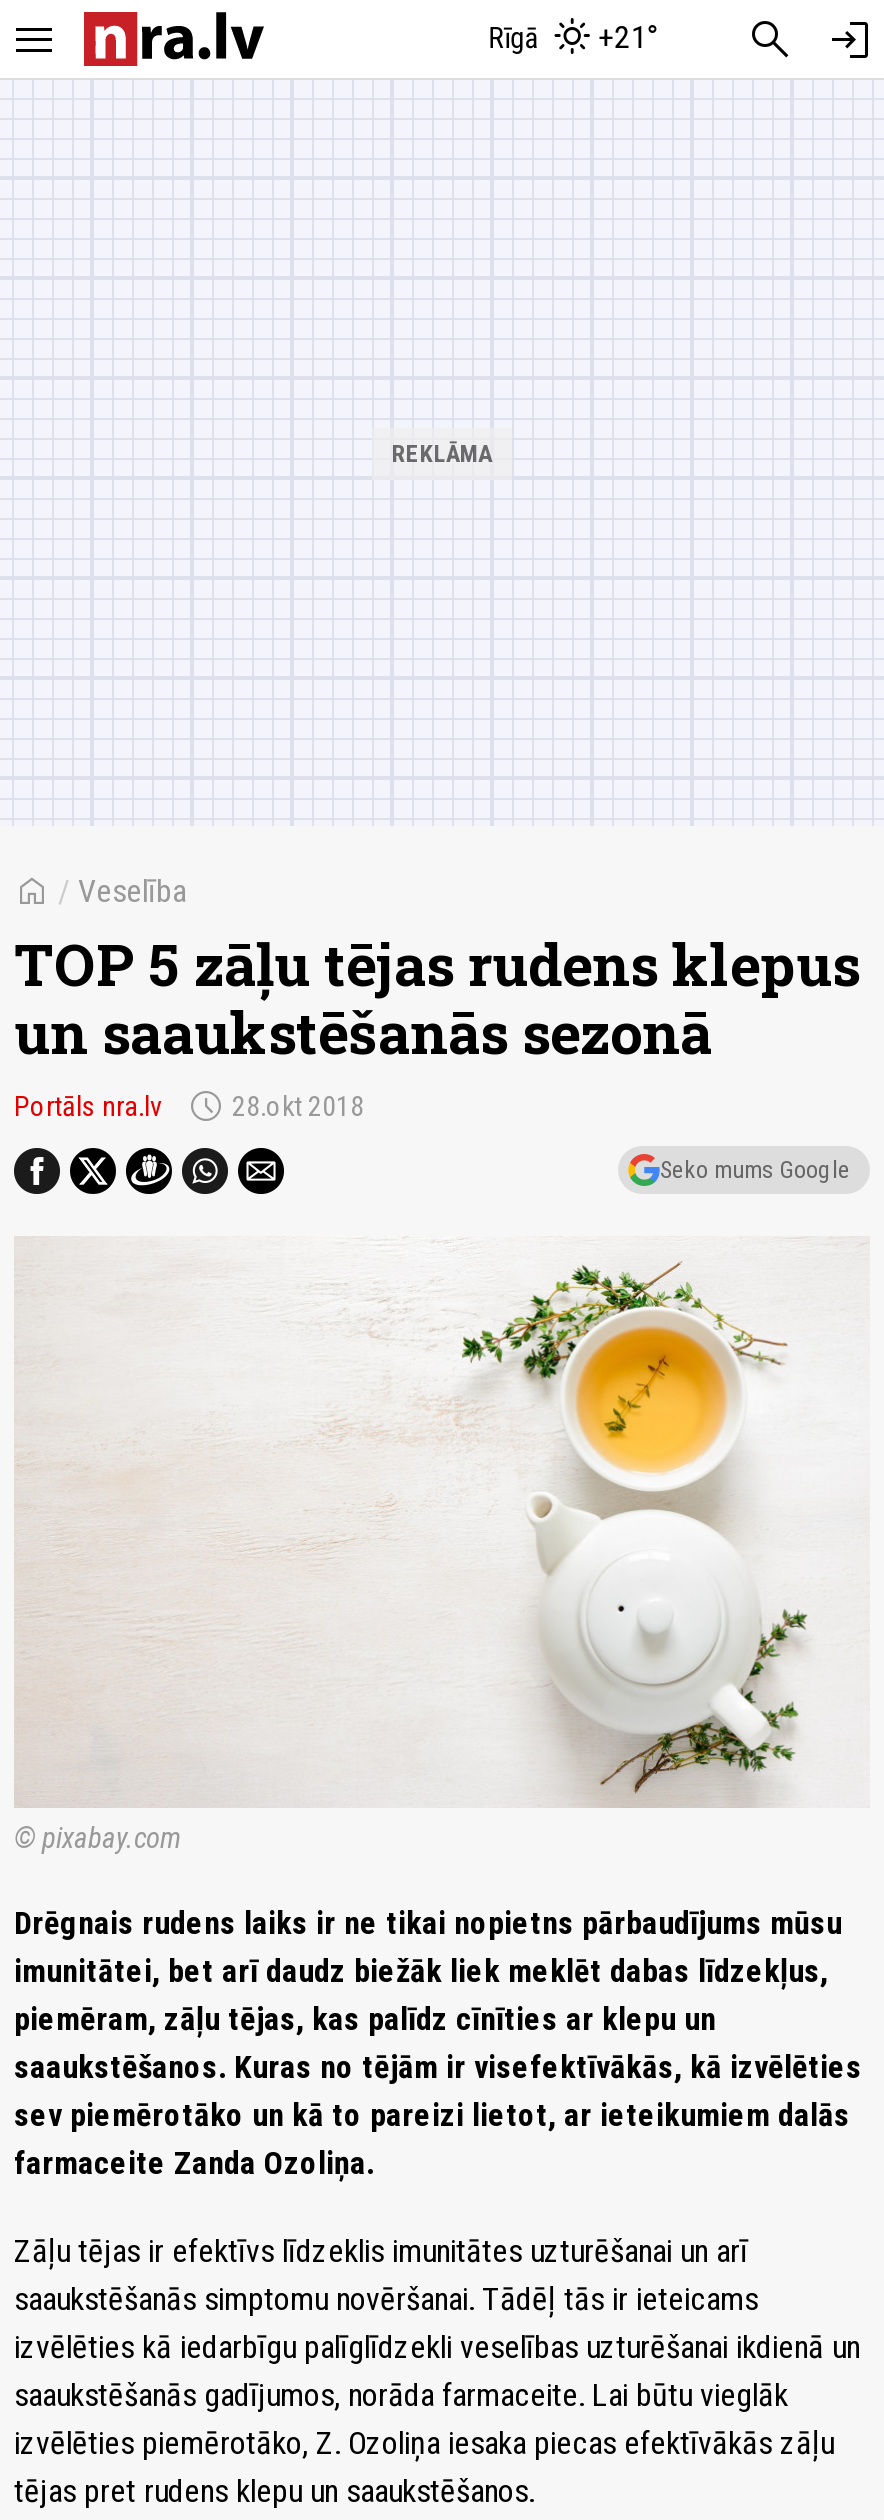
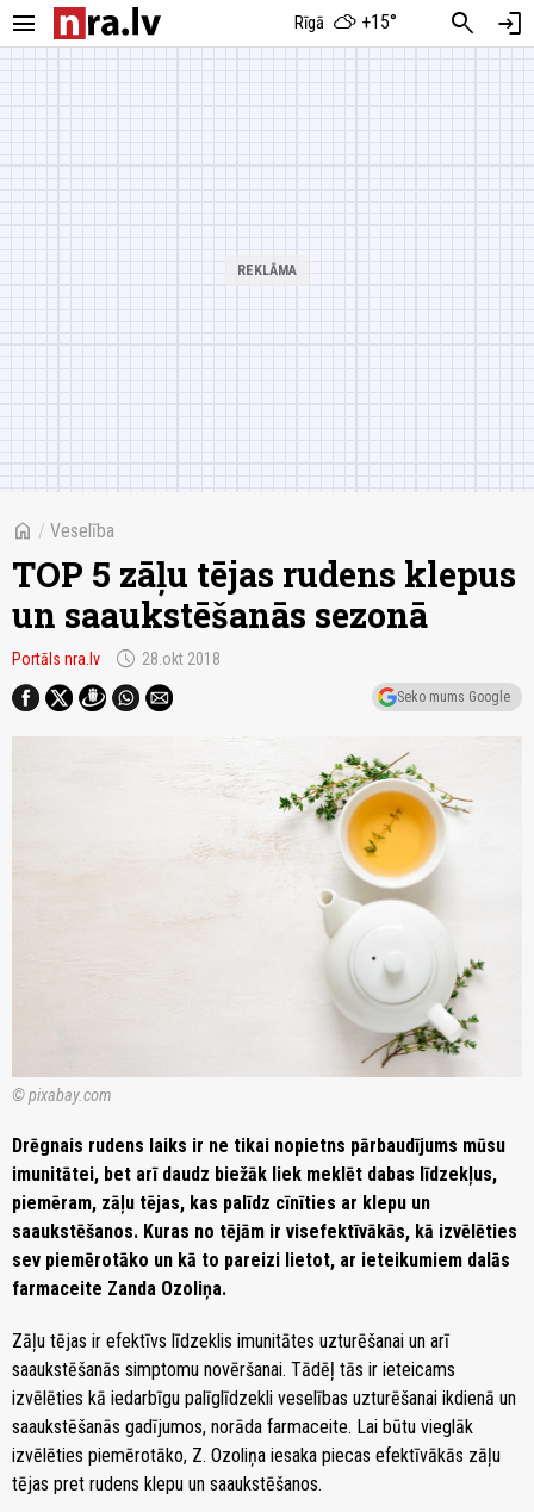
- Rīgā +21°
+ Rīgā +15°
